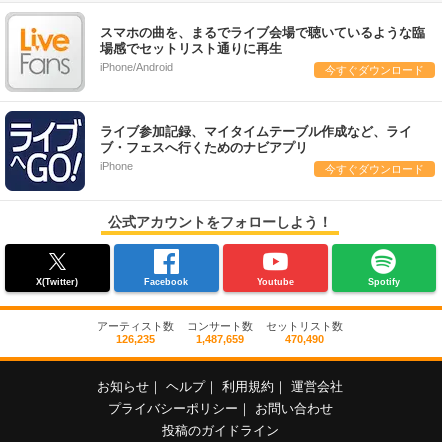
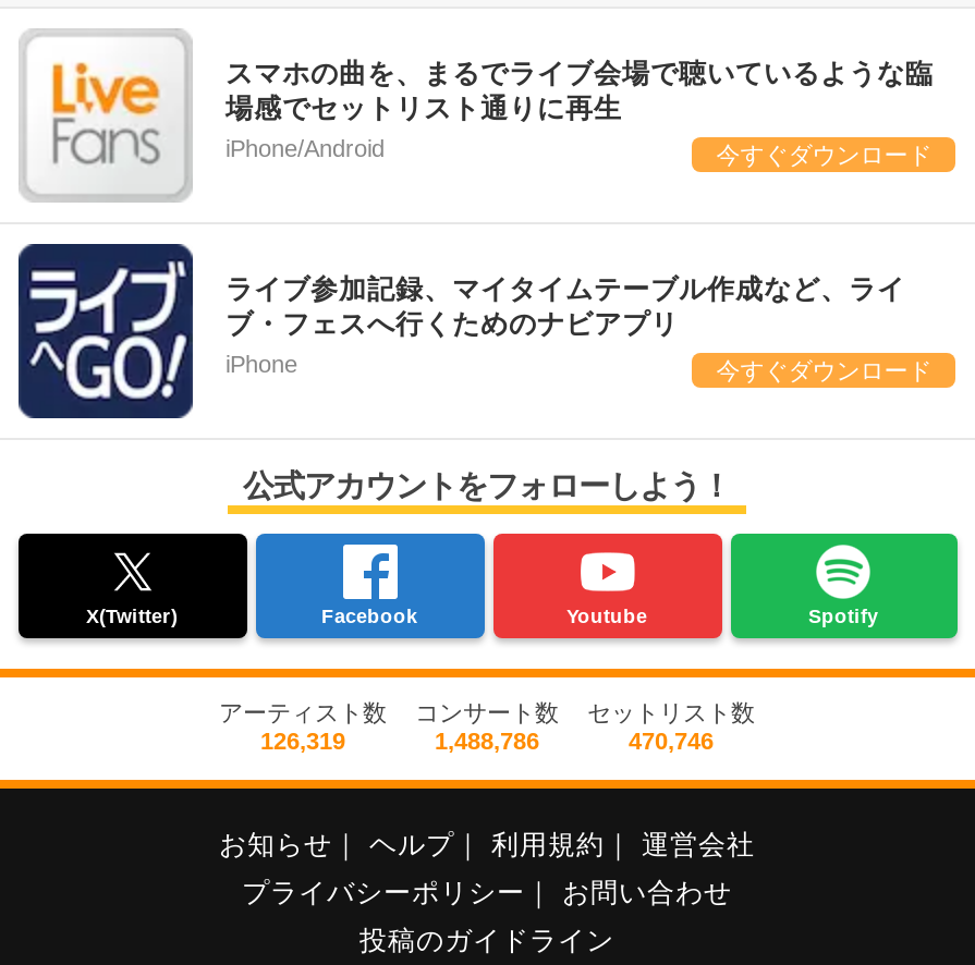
- 126,235
+ 126,319

- 1,487,659
+ 1,488,786

- 470,490
+ 470,746
